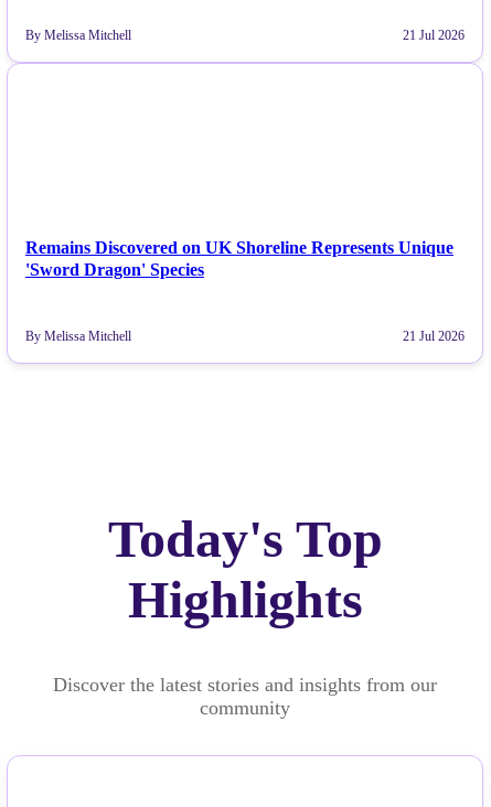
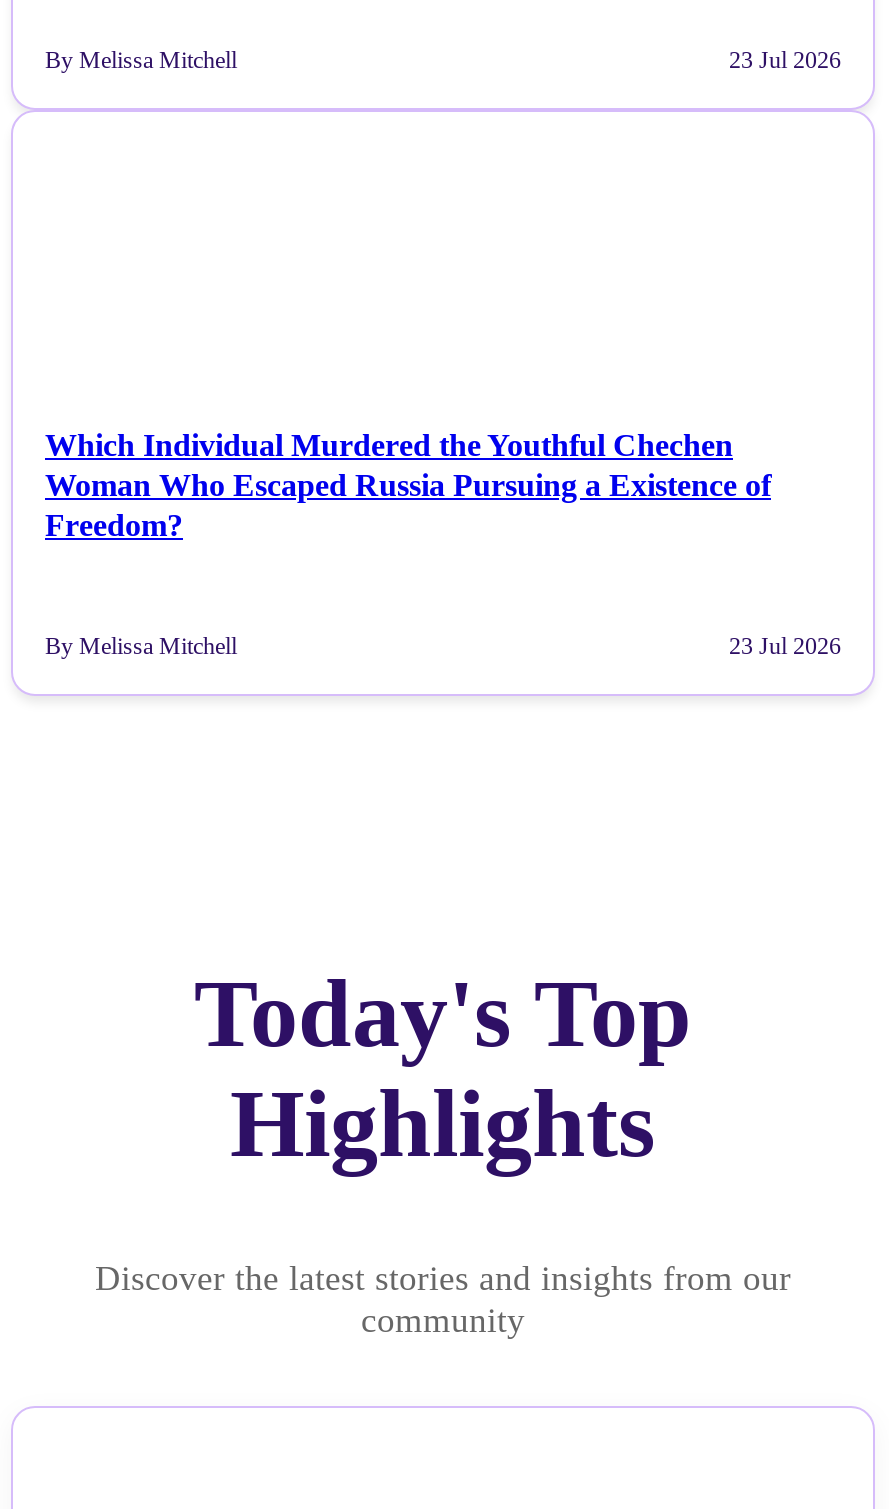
- 21 Jul 2026
+ 23 Jul 2026

- Remains Discovered on UK Shoreline Represents Unique
- 'Sword Dragon' Species
+ Which Individual Murdered the Youthful Chechen
+ Woman Who Escaped Russia Pursuing a Existence of
+ Freedom?

- 21 Jul 2026
+ 23 Jul 2026
